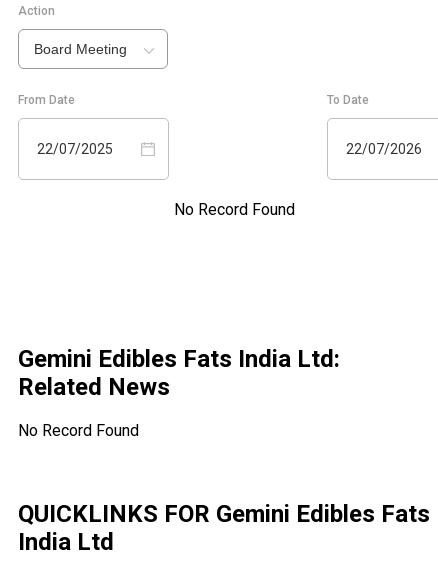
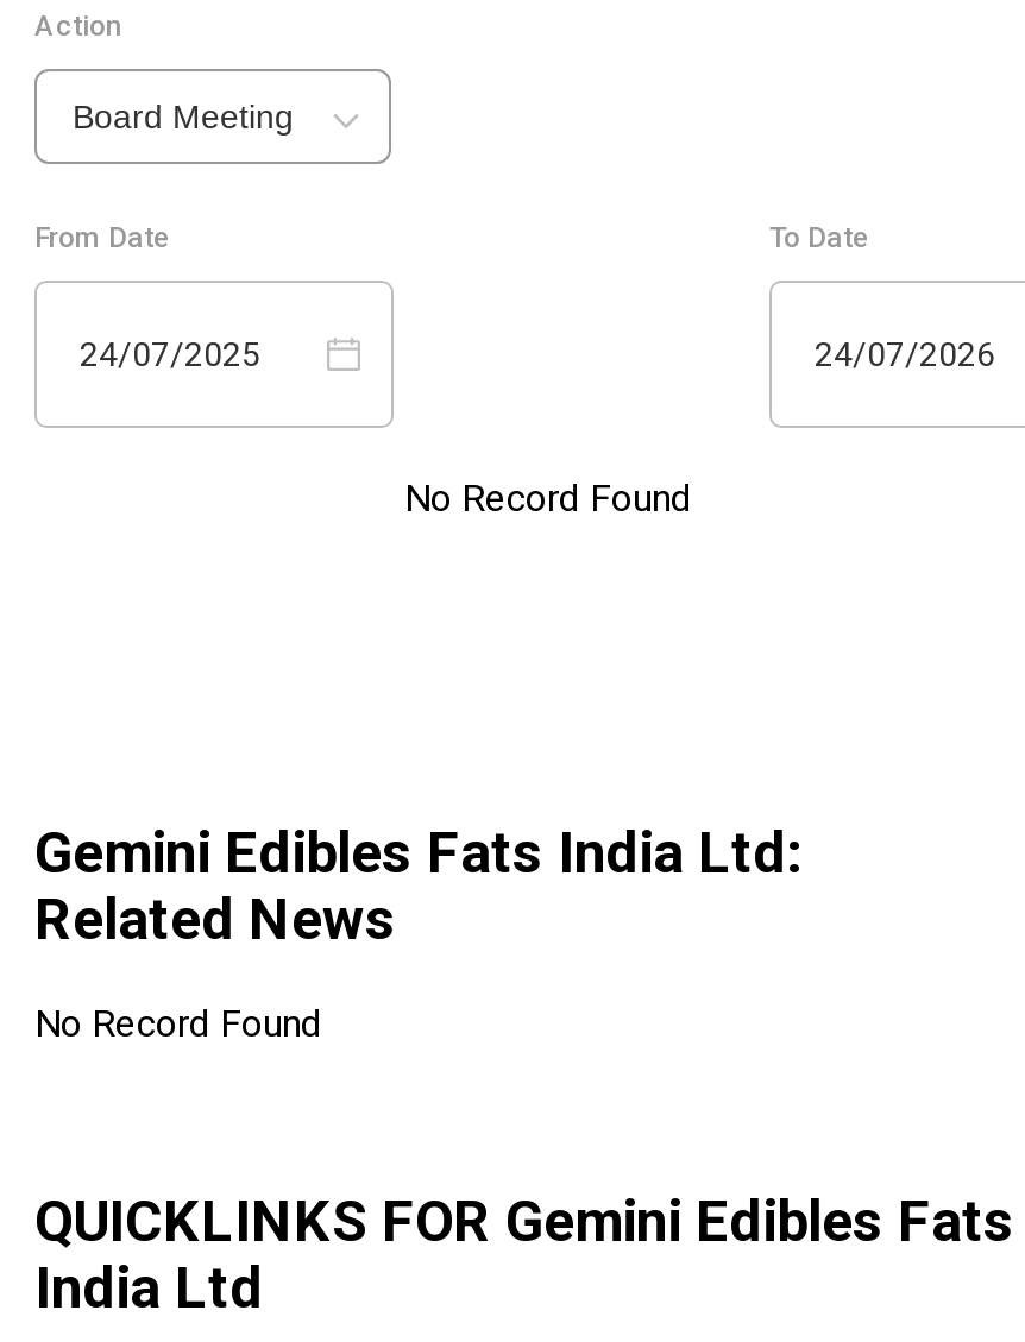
- 22/07/2025
+ 24/07/2025

- 22/07/2026
+ 24/07/2026
